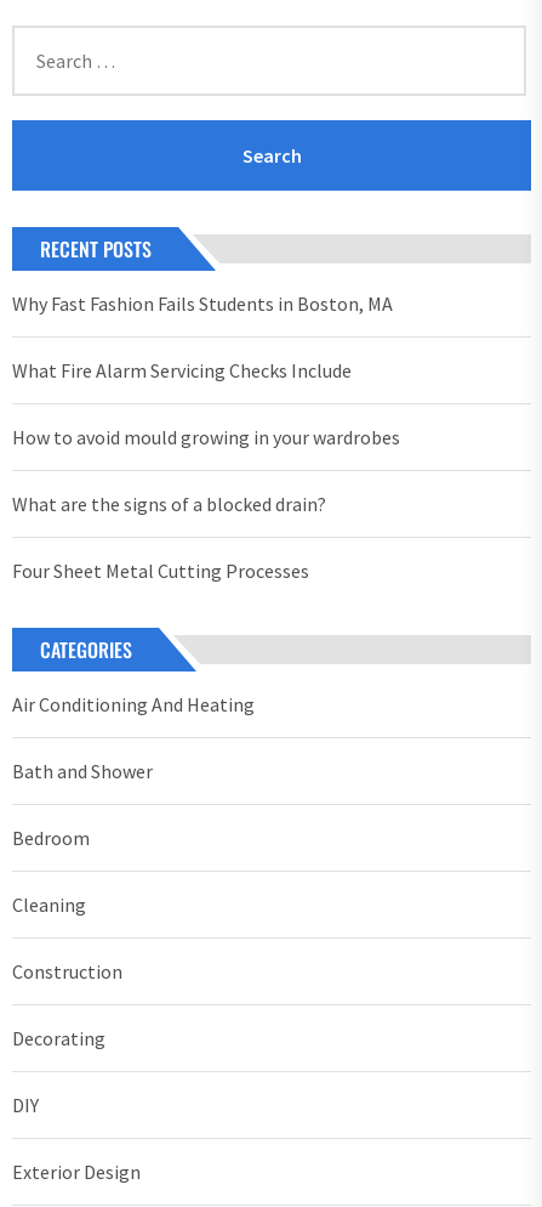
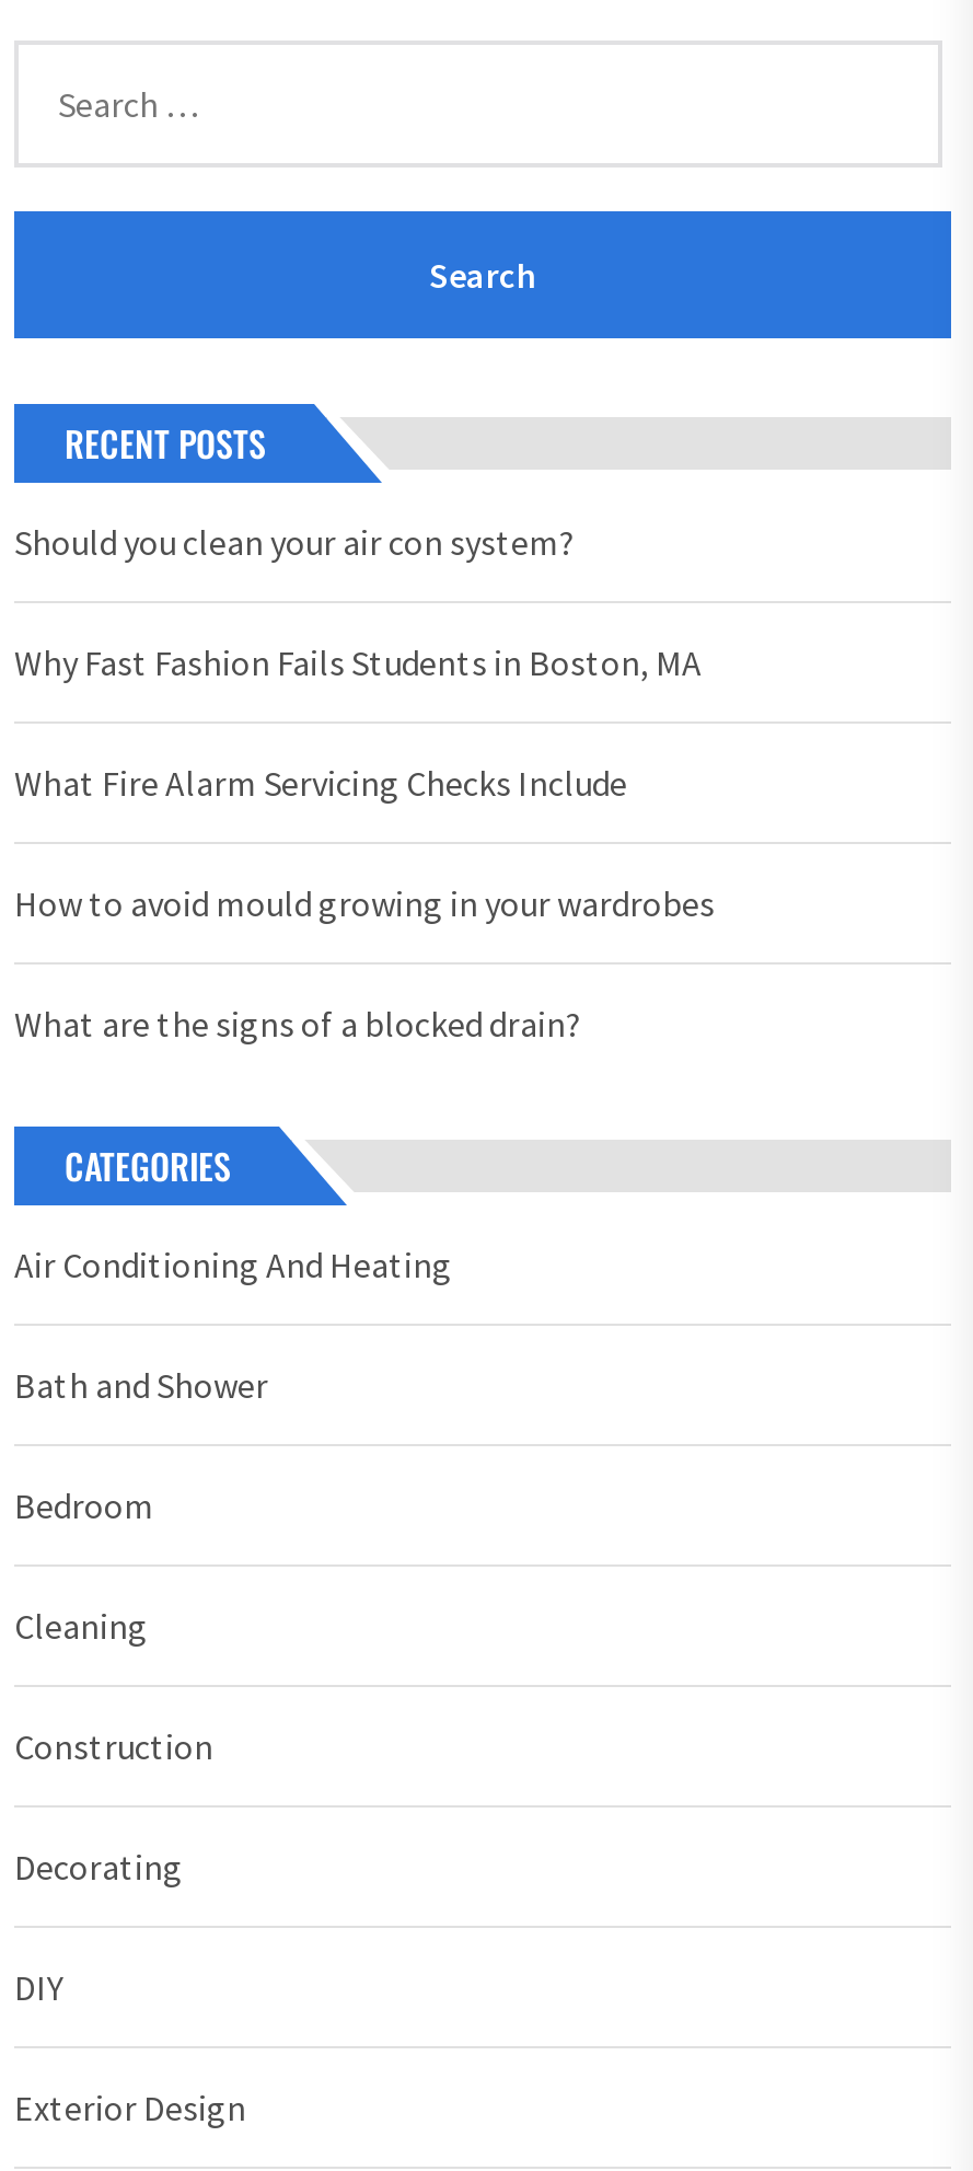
+ Should you clean your air con system?

moved down: Why Fast Fashion Fails Students in Boston, MA | What Fire Alarm Servicing Checks Include | How to avoid mould growing in your wardrobes | What are the signs of a blocked drain?

- Four Sheet Metal Cutting Processes
